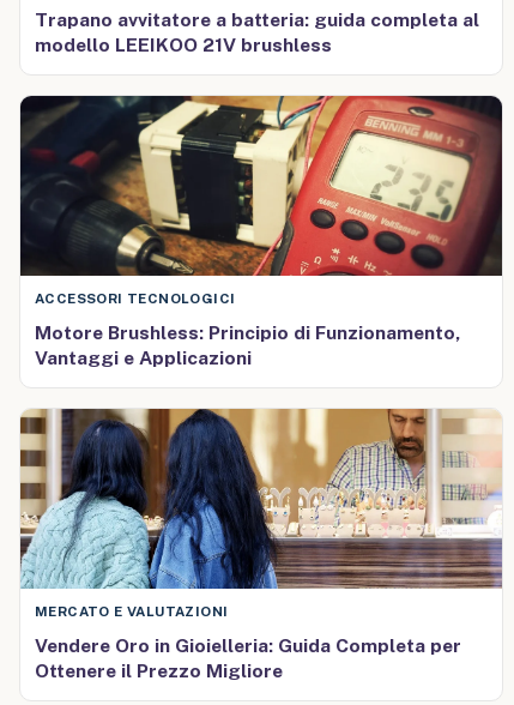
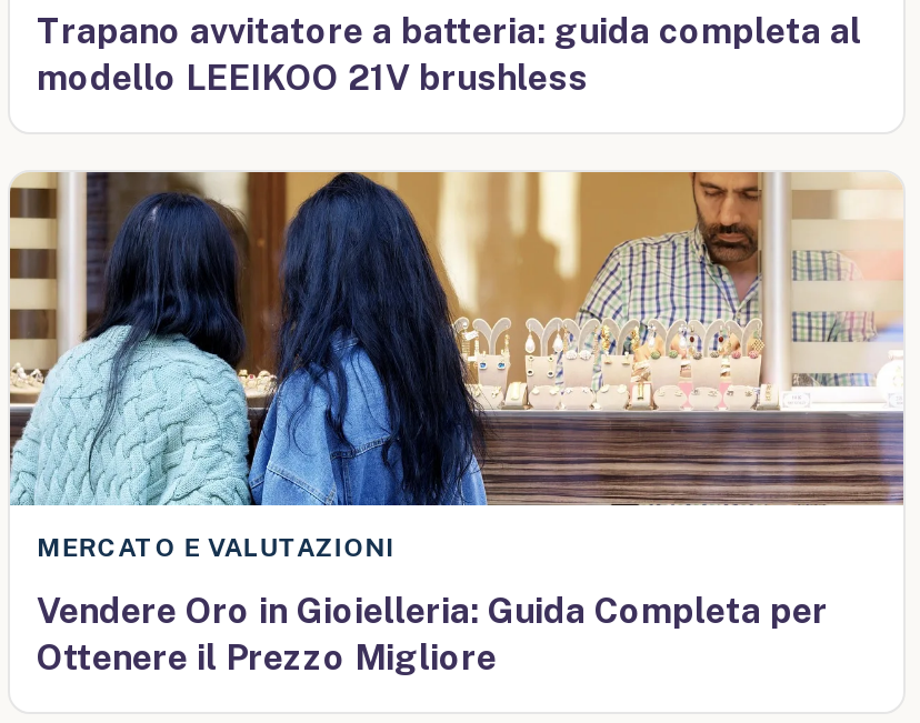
- [image]
- ACCESSORI TECNOLOGICI
- Motore Brushless: Principio di Funzionamento,
- Vantaggi e Applicazioni
